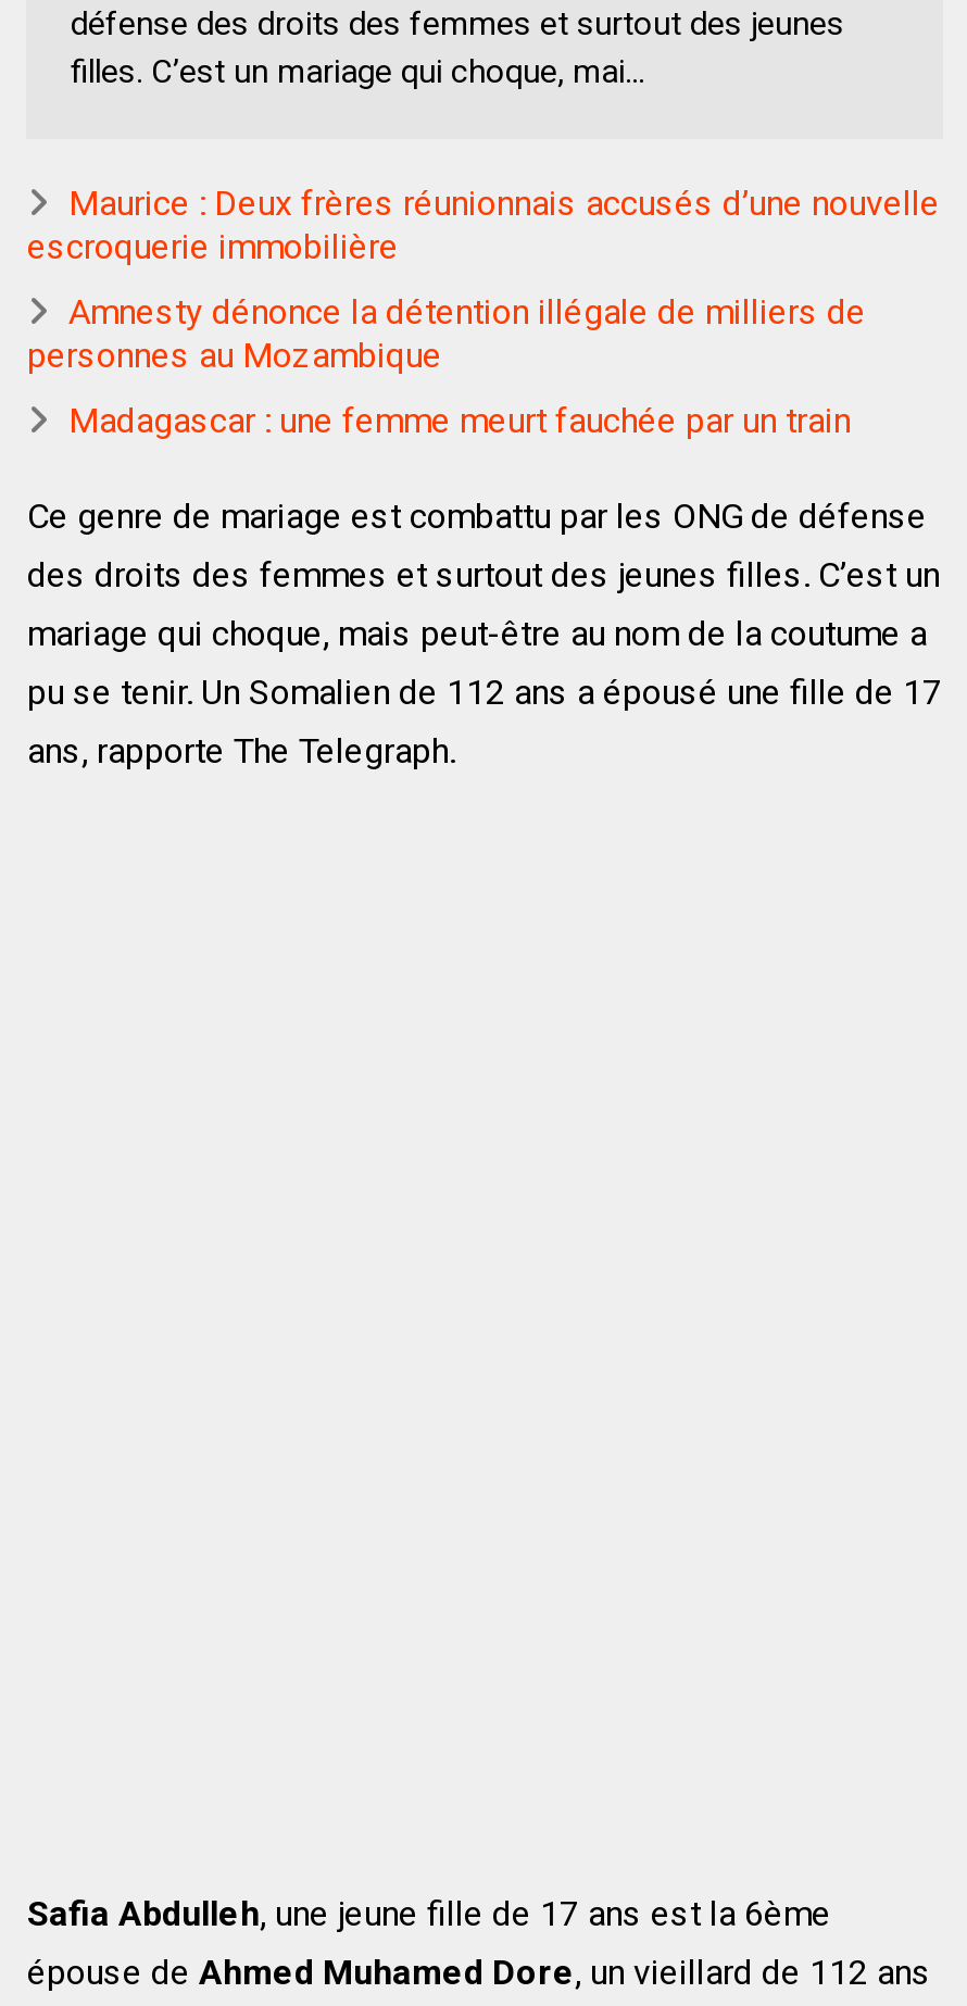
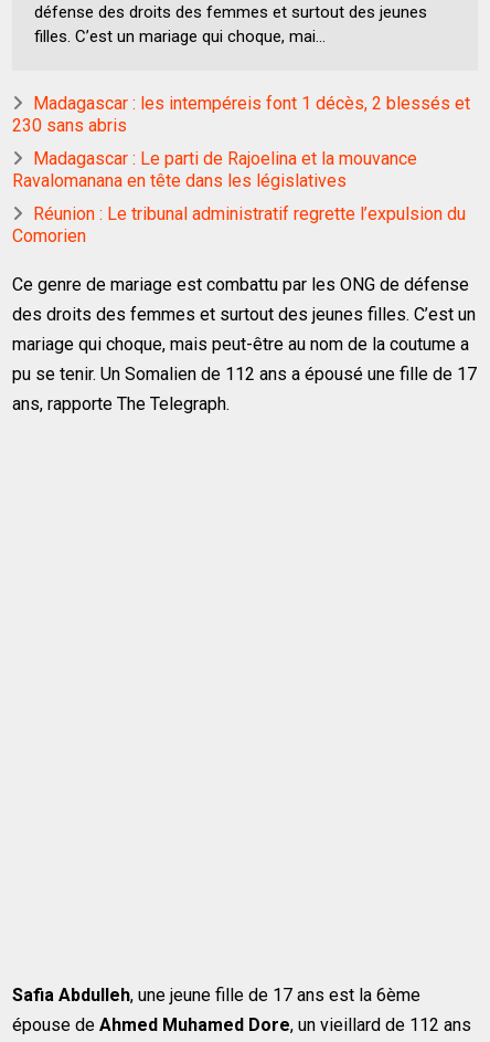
- Maurice : Deux frères réunionnais accusés d’une nouvelle
- escroquerie immobilière
+ Madagascar : les intempéreis font 1 décès, 2 blessés et
+ 230 sans abris

- Amnesty dénonce la détention illégale de milliers de
- personnes au Mozambique
+ Madagascar : Le parti de Rajoelina et la mouvance
+ Ravalomanana en tête dans les législatives

- Madagascar : une femme meurt fauchée par un train
+ Réunion : Le tribunal administratif regrette l’expulsion du
+ Comorien
